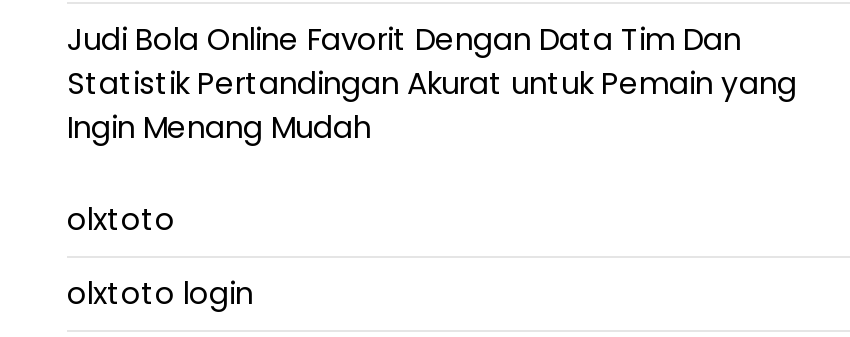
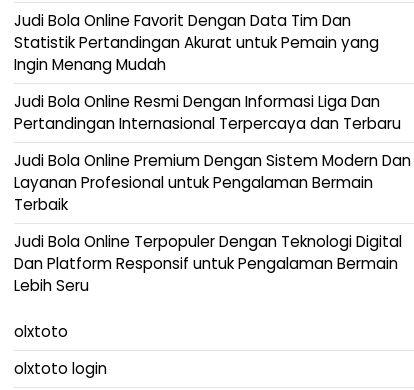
+ Judi Bola Online Resmi Dengan Informasi Liga Dan
+ Pertandingan Internasional Terpercaya dan Terbaru
+ Judi Bola Online Premium Dengan Sistem Modern Dan
+ Layanan Profesional untuk Pengalaman Bermain
+ Terbaik
+ Judi Bola Online Terpopuler Dengan Teknologi Digital
+ Dan Platform Responsif untuk Pengalaman Bermain
+ Lebih Seru
